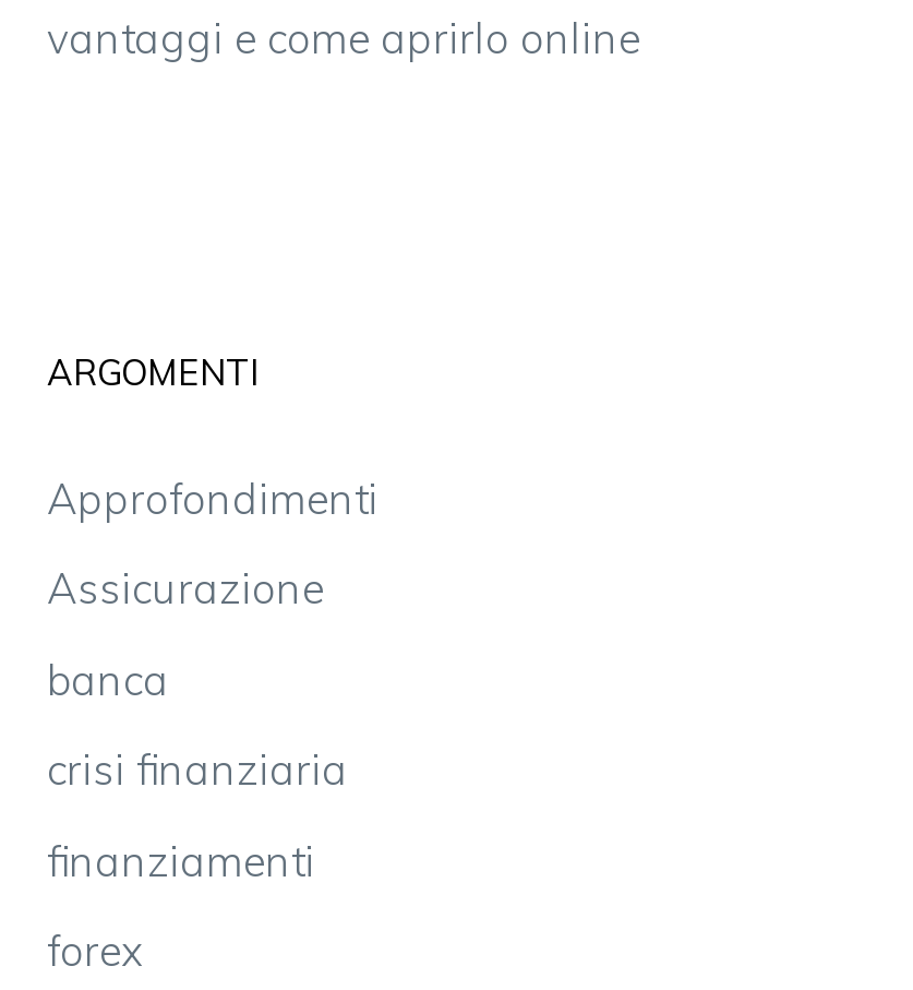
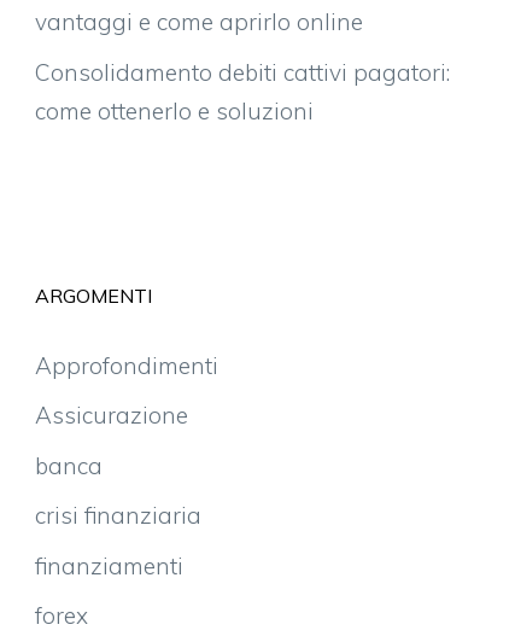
+ Consolidamento debiti cattivi pagatori:
+ come ottenerlo e soluzioni
